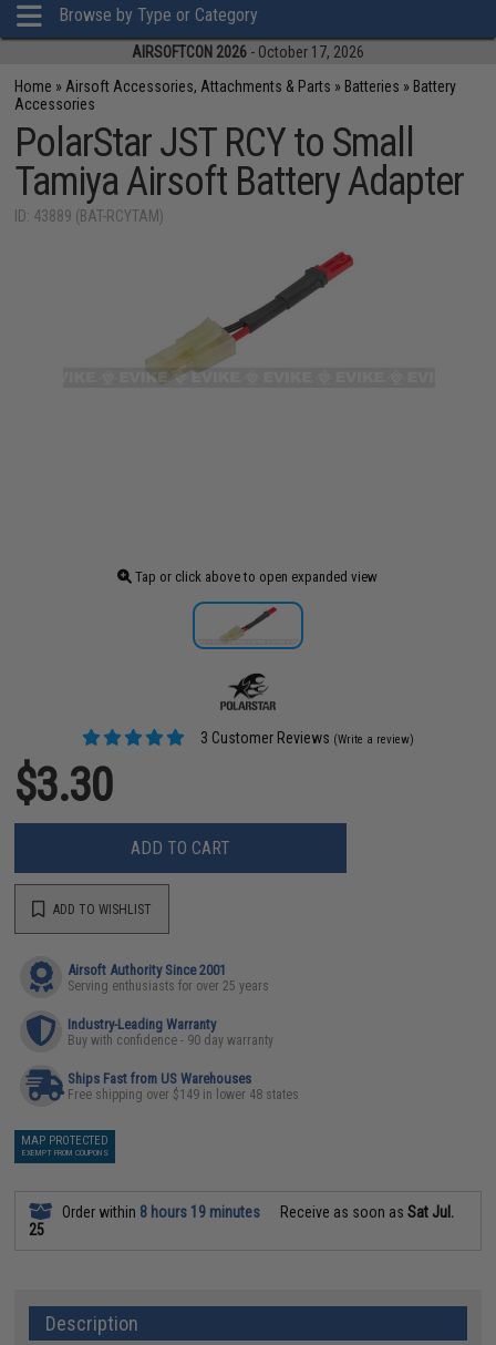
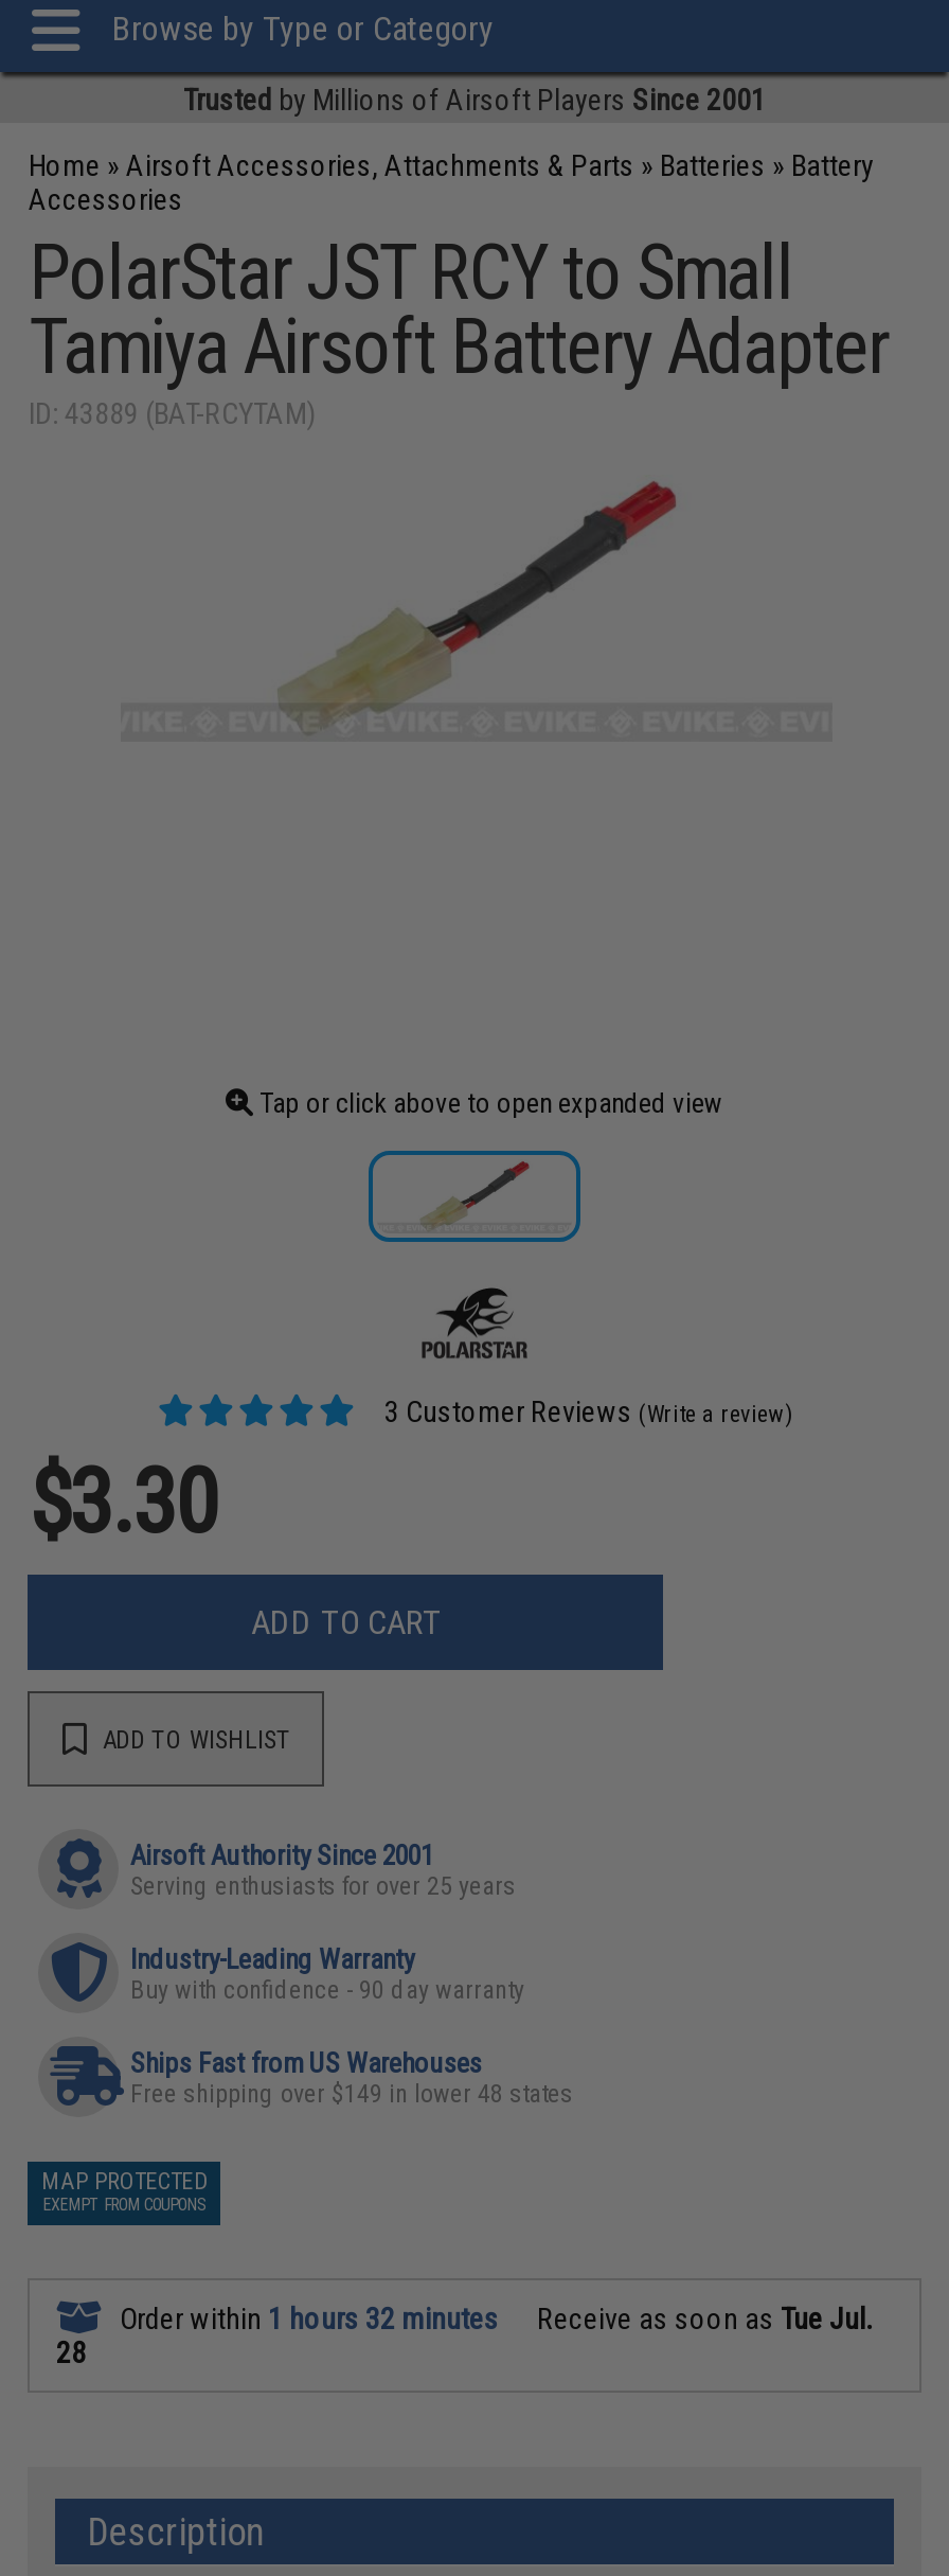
- AIRSOFTCON 2026 - October 17, 2026
+ Trusted by Millions of Airsoft Players Since 2001

- Order within 8 hours 19 minutes
+ Order within 1 hours 32 minutes

- Receive as soon as Sat Jul.
+ Receive as soon as Tue Jul.

- 25
+ 28
